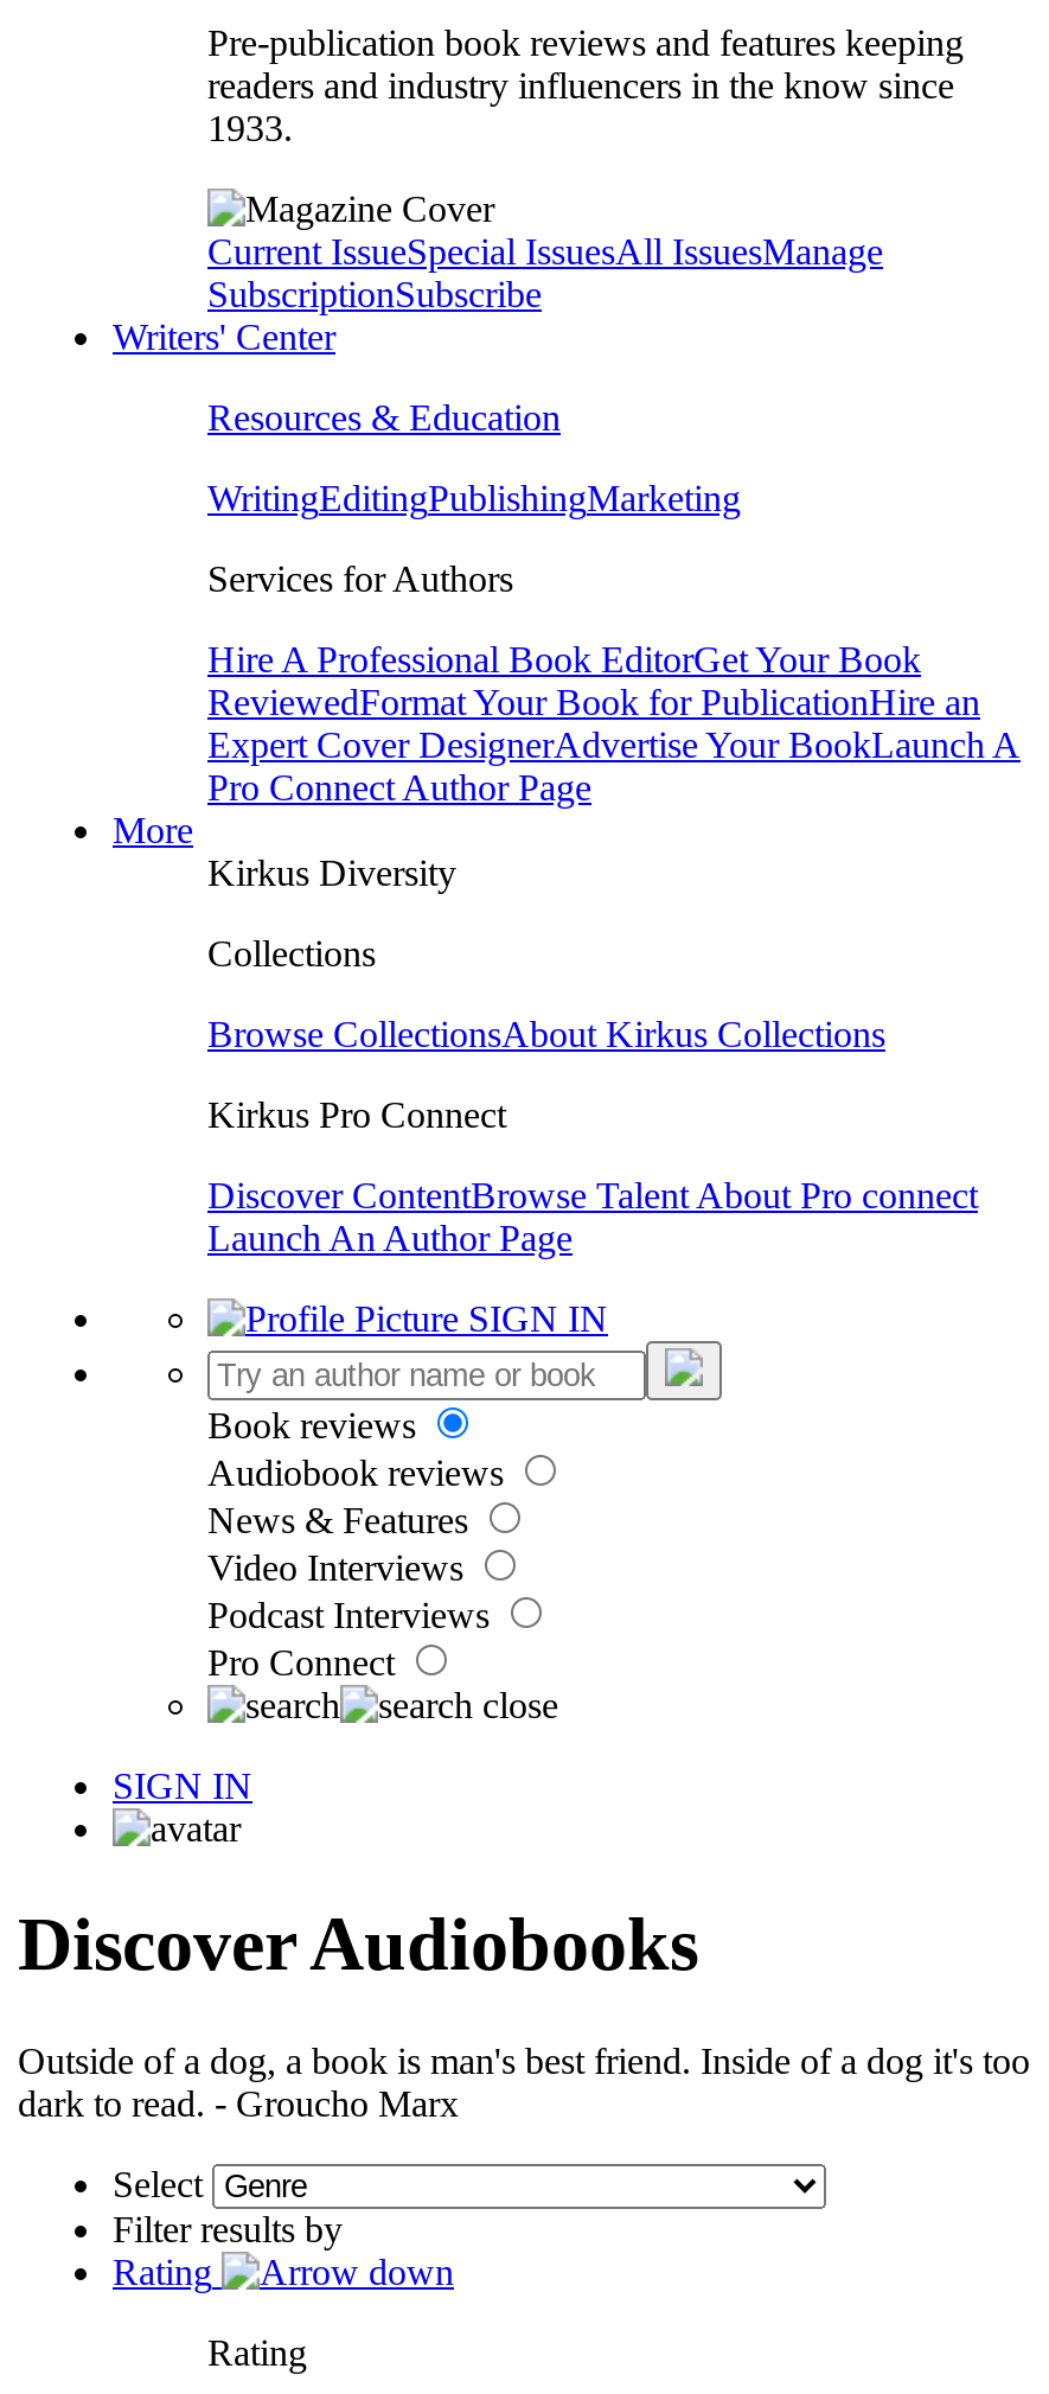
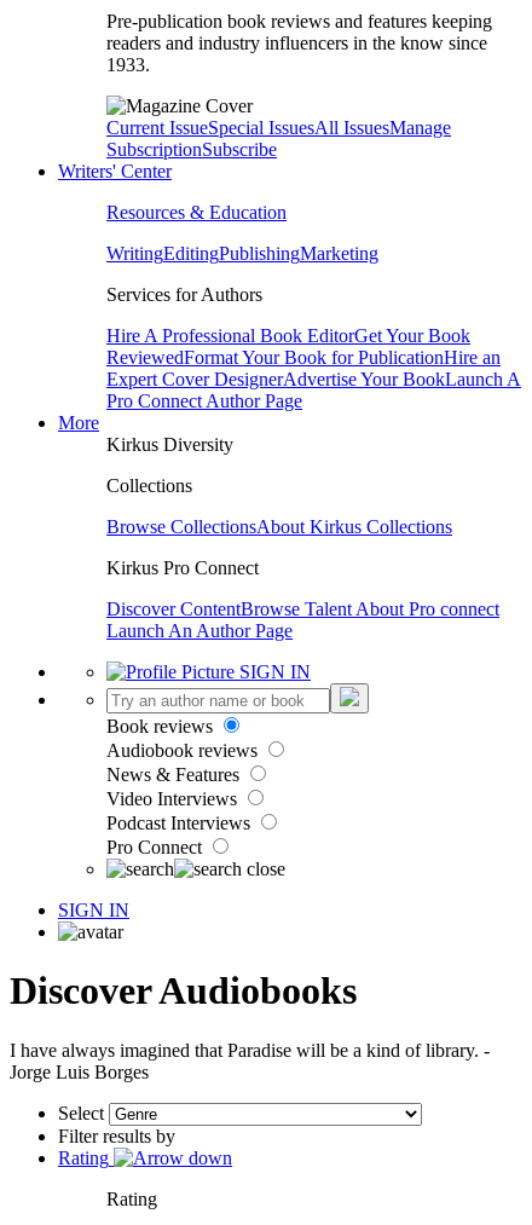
- Outside of a dog, a book is man's best friend. Inside of a dog it's too
- dark to read. - Groucho Marx
+ I have always imagined that Paradise will be a kind of library. -
+ Jorge Luis Borges
